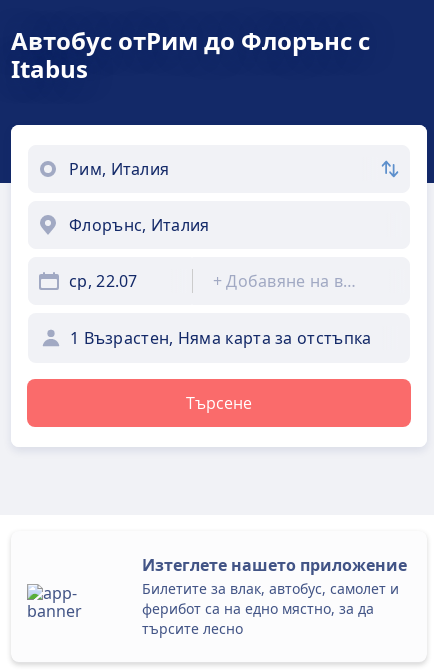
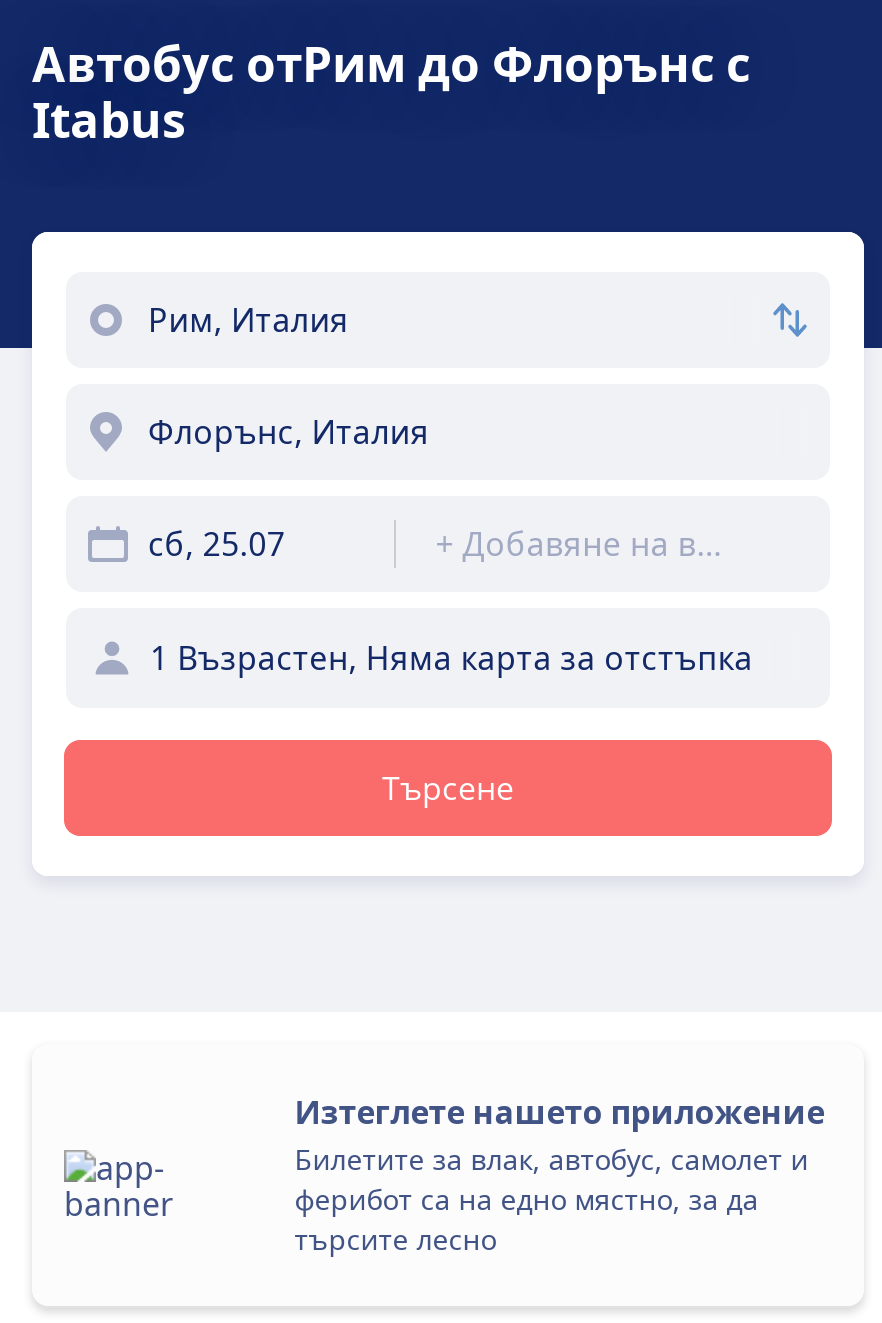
- ср, 22.07
+ сб, 25.07
